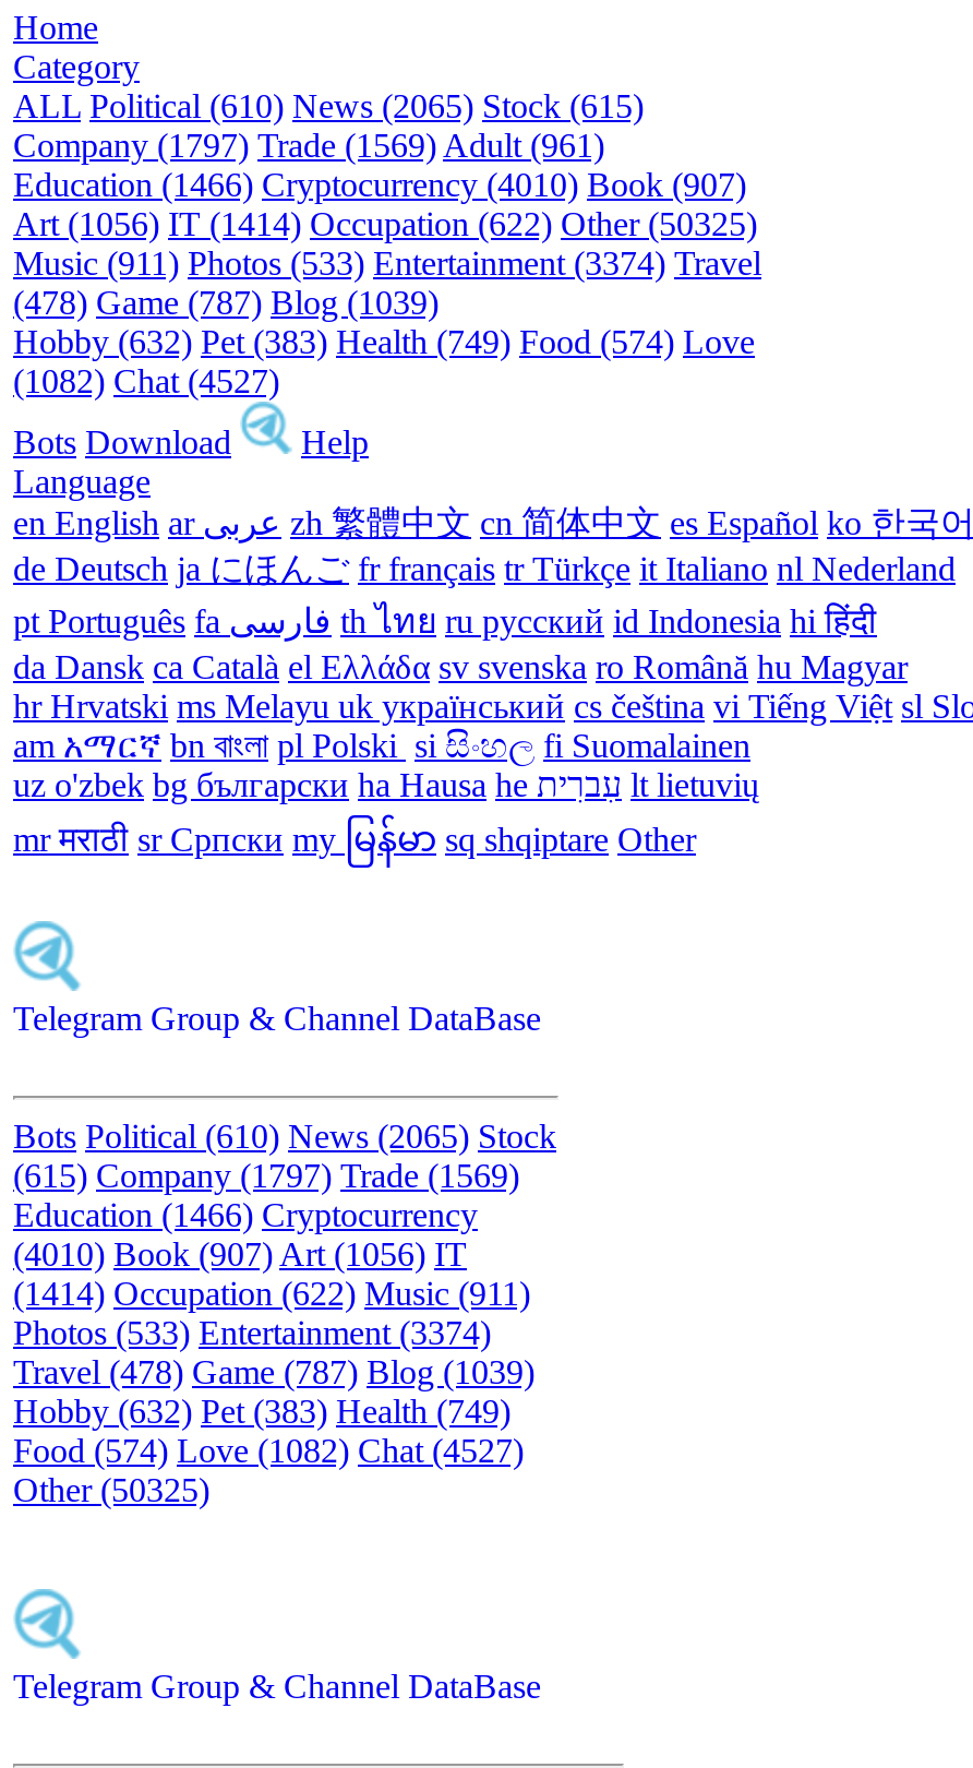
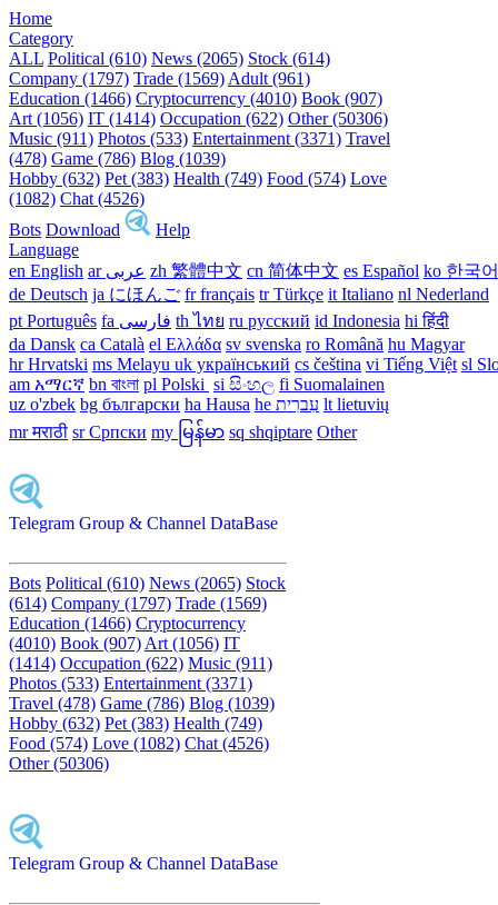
- ALL Political (610) News (2065) Stock (615)
+ ALL Political (610) News (2065) Stock (614)

- Art (1056) IT (1414) Occupation (622) Other (50325)
+ Art (1056) IT (1414) Occupation (622) Other (50306)

- Music (911) Photos (533) Entertainment (3374) Travel
+ Music (911) Photos (533) Entertainment (3371) Travel

- (478) Game (787) Blog (1039)
+ (478) Game (786) Blog (1039)

- (1082) Chat (4527)
+ (1082) Chat (4526)

- (615) Company (1797) Trade (1569)
+ (614) Company (1797) Trade (1569)

- Photos (533) Entertainment (3374)
+ Photos (533) Entertainment (3371)

- Travel (478) Game (787) Blog (1039)
+ Travel (478) Game (786) Blog (1039)

- Food (574) Love (1082) Chat (4527)
+ Food (574) Love (1082) Chat (4526)

- Other (50325)
+ Other (50306)
